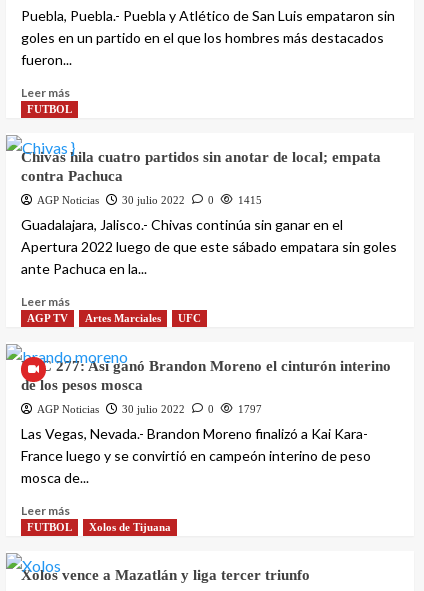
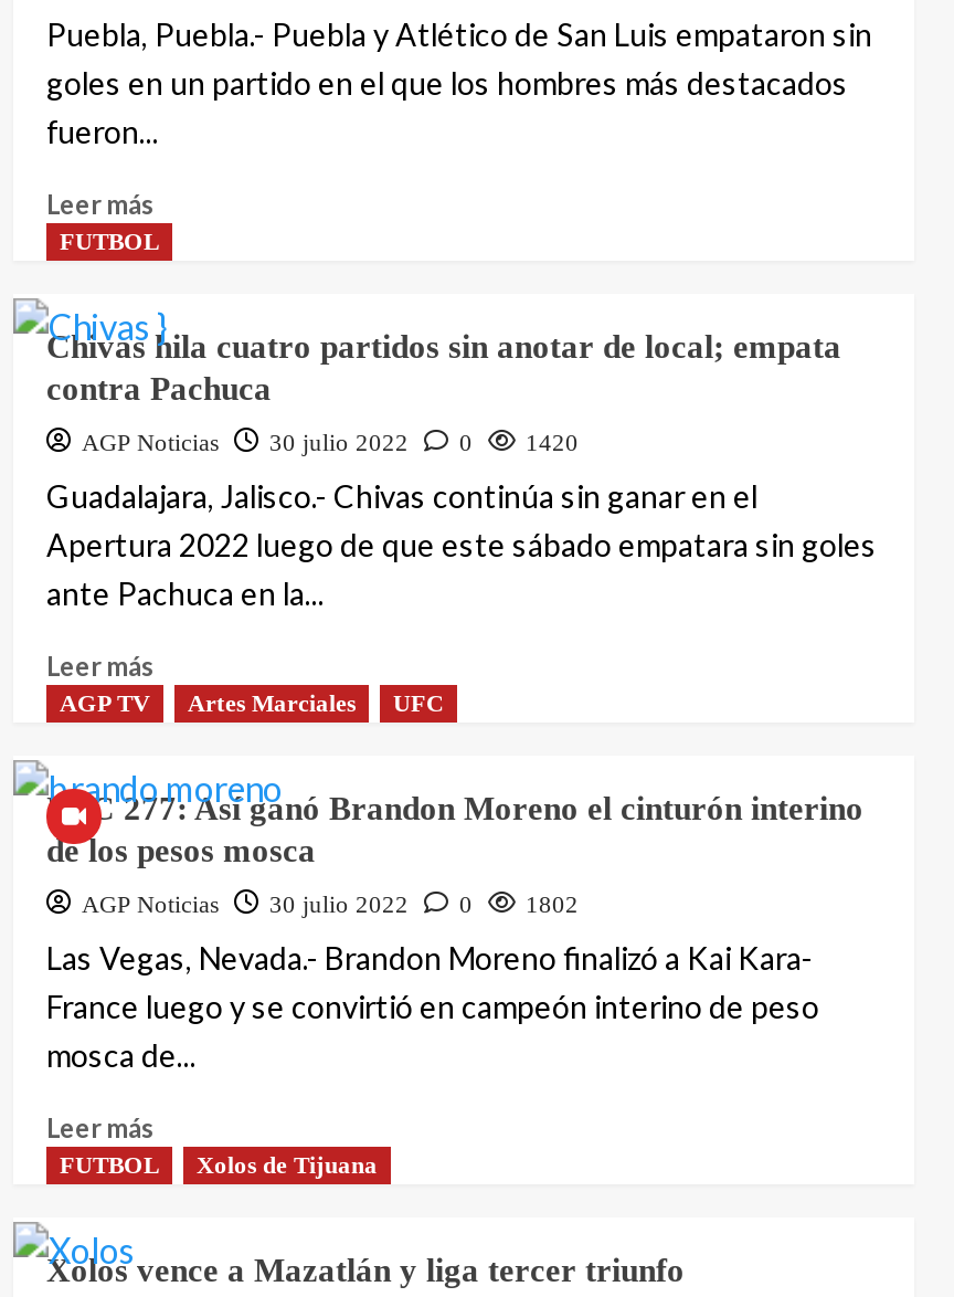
- AGP Noticias 30 julio 2022 0 1415
+ AGP Noticias 30 julio 2022 0 1420

- AGP Noticias 30 julio 2022 0 1797
+ AGP Noticias 30 julio 2022 0 1802
